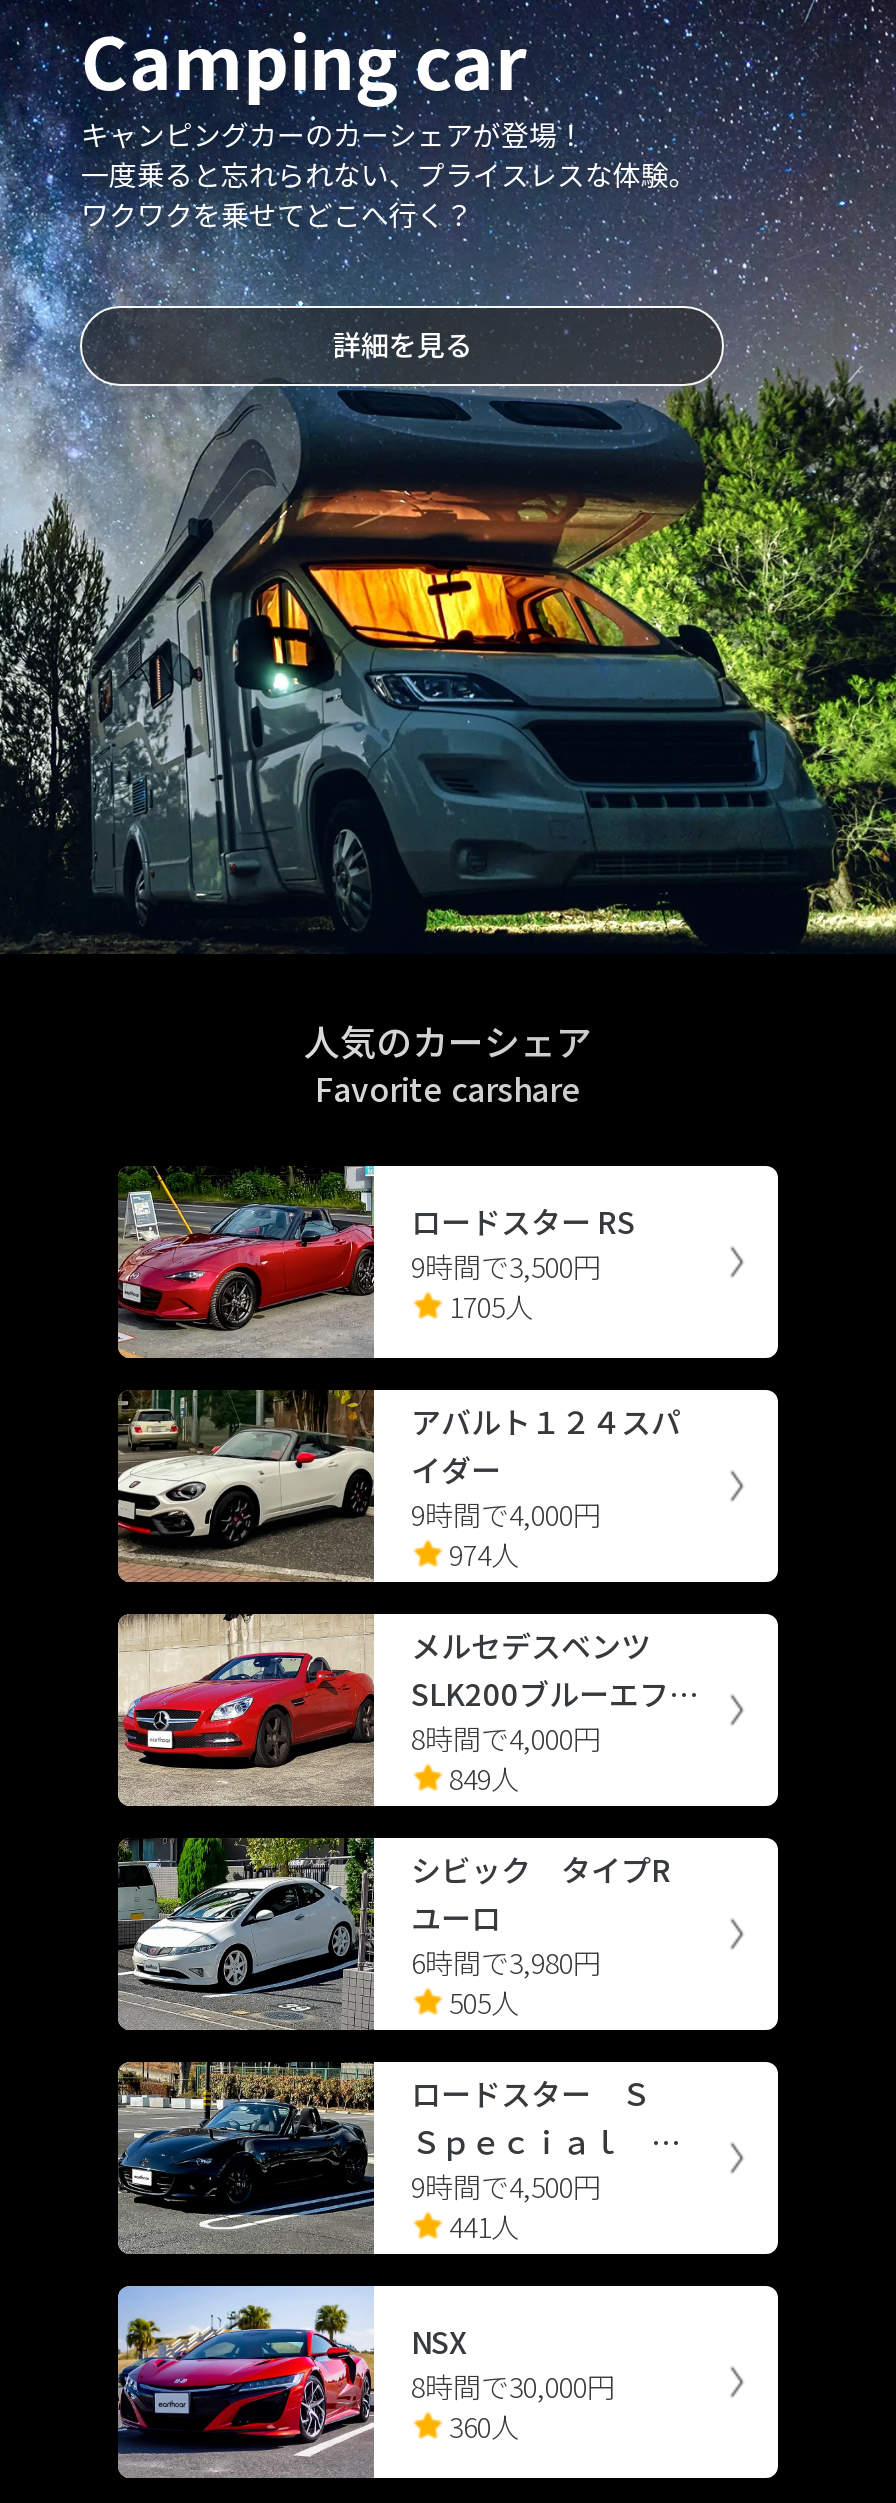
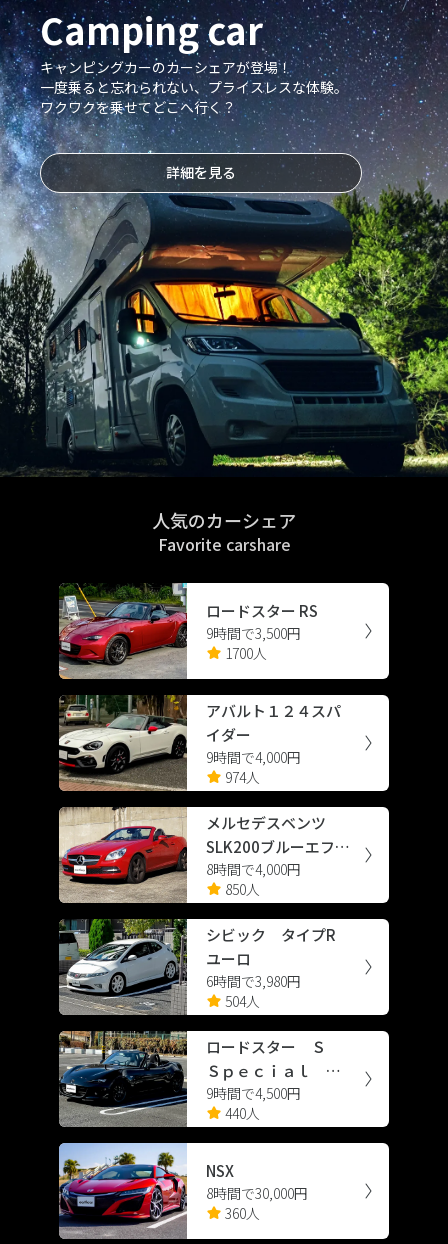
- 1705人
+ 1700人

- 849人
+ 850人

- 505人
+ 504人

- 441人
+ 440人
